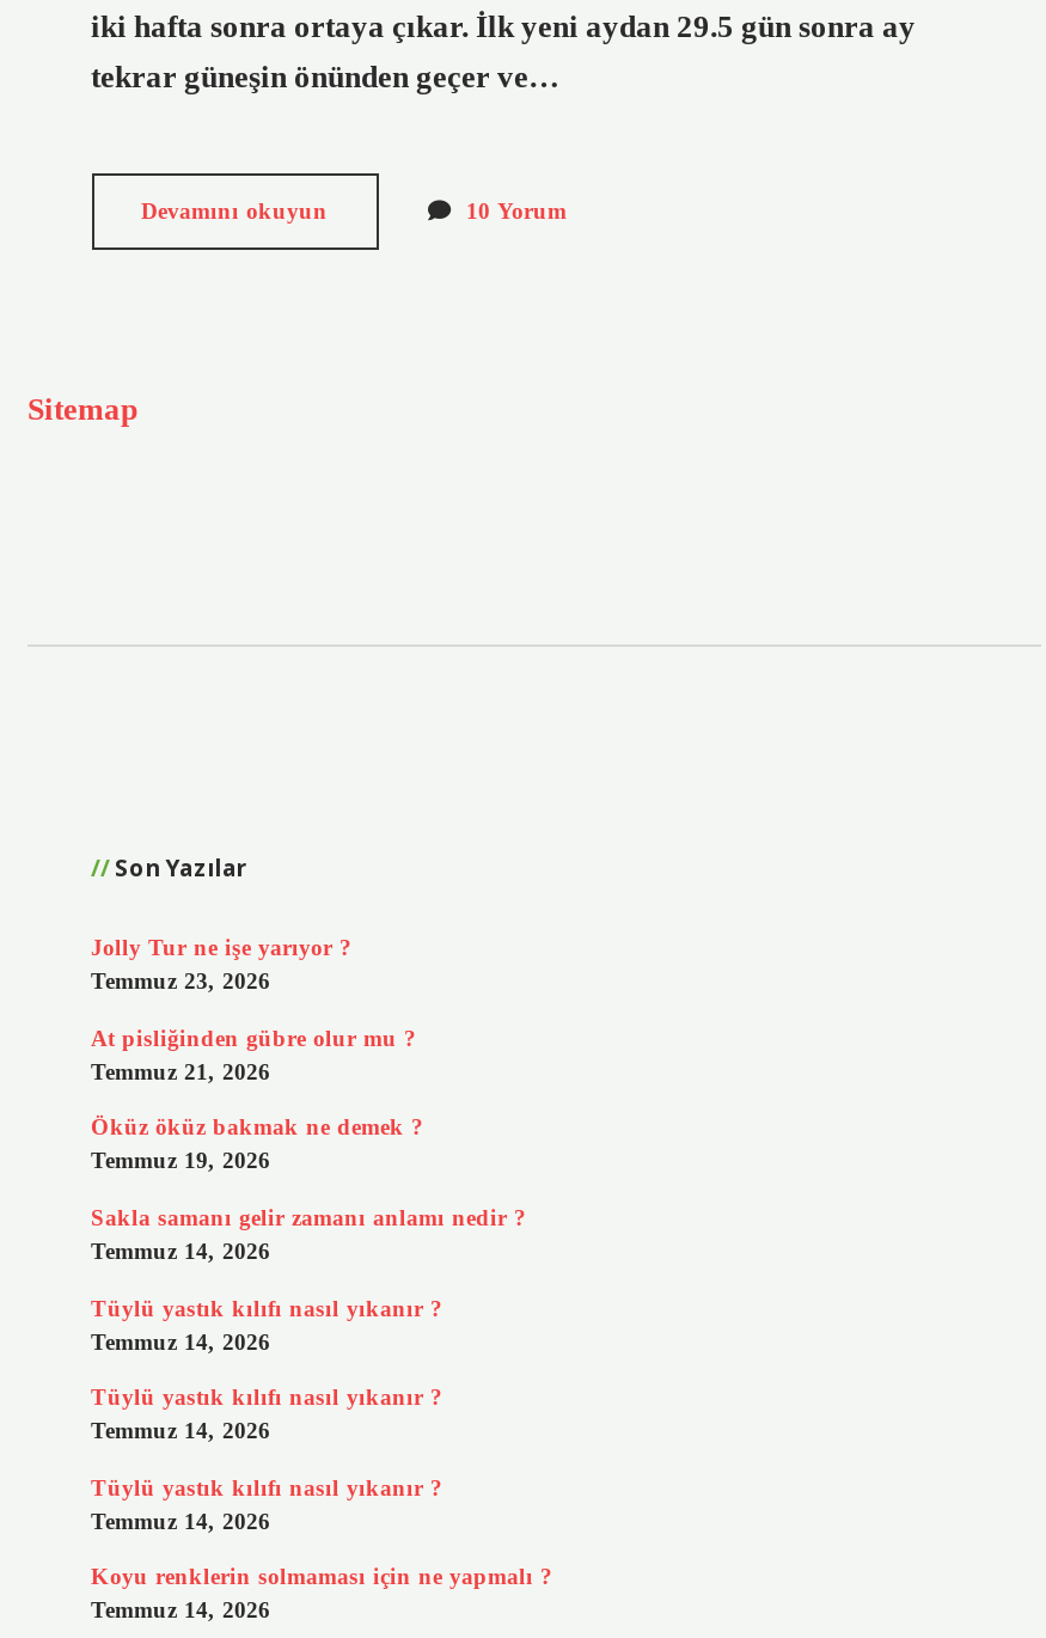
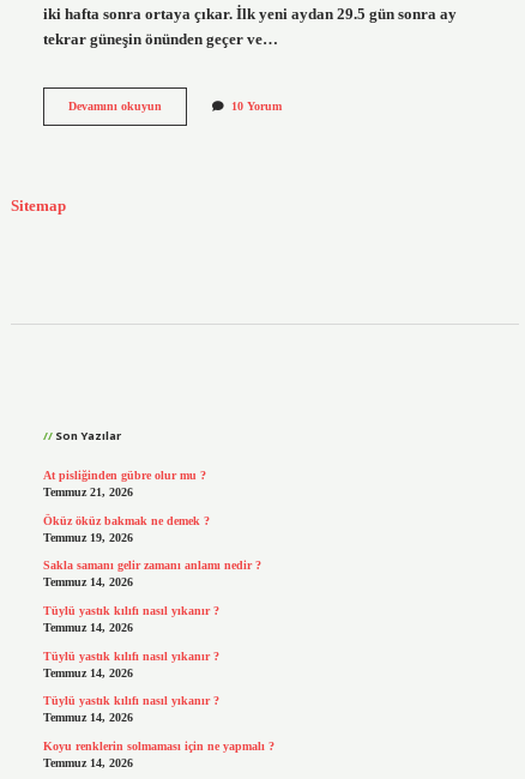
- Jolly Tur ne işe yarıyor ?
- Temmuz 23, 2026
